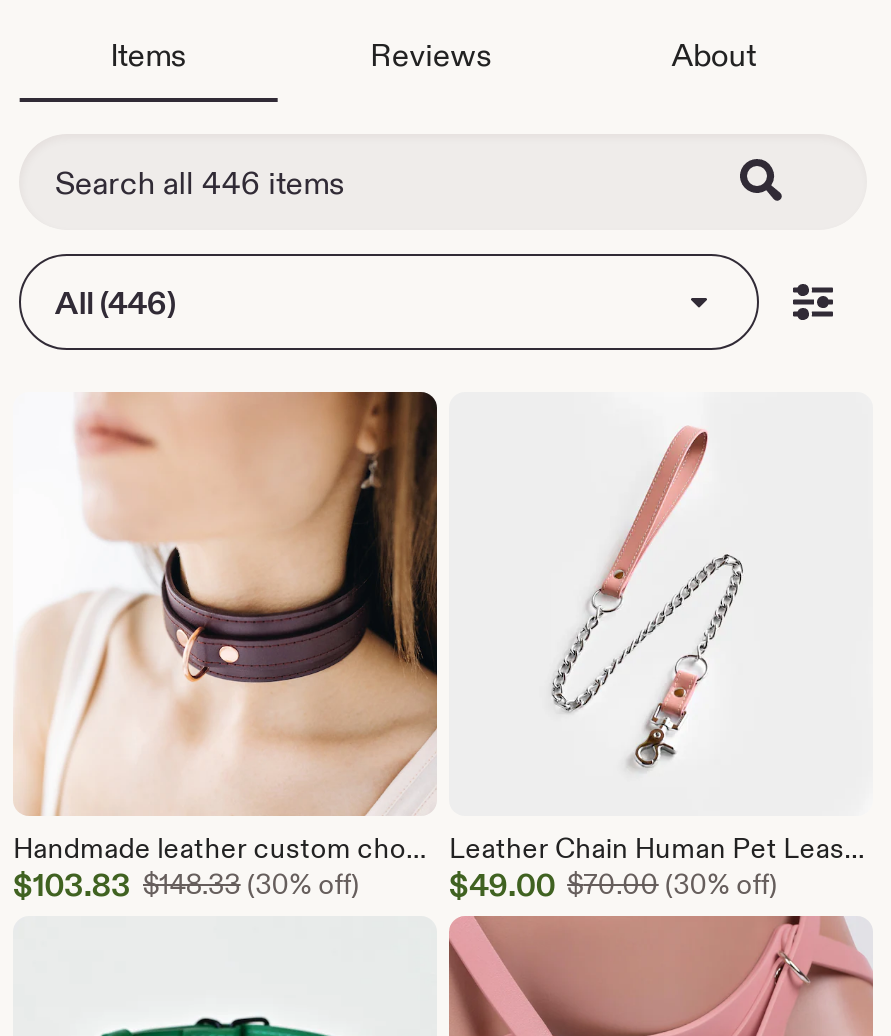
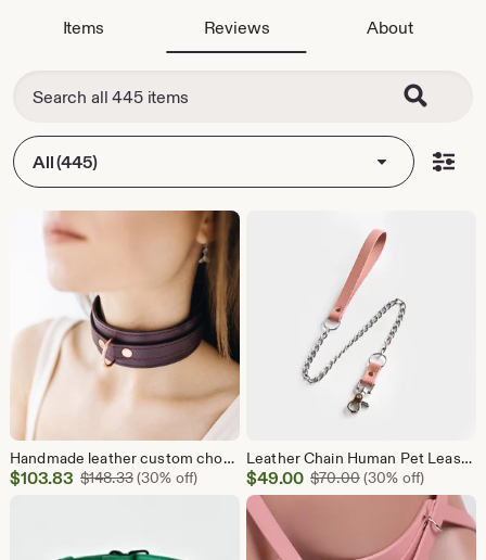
- All (446)
+ All (445)
